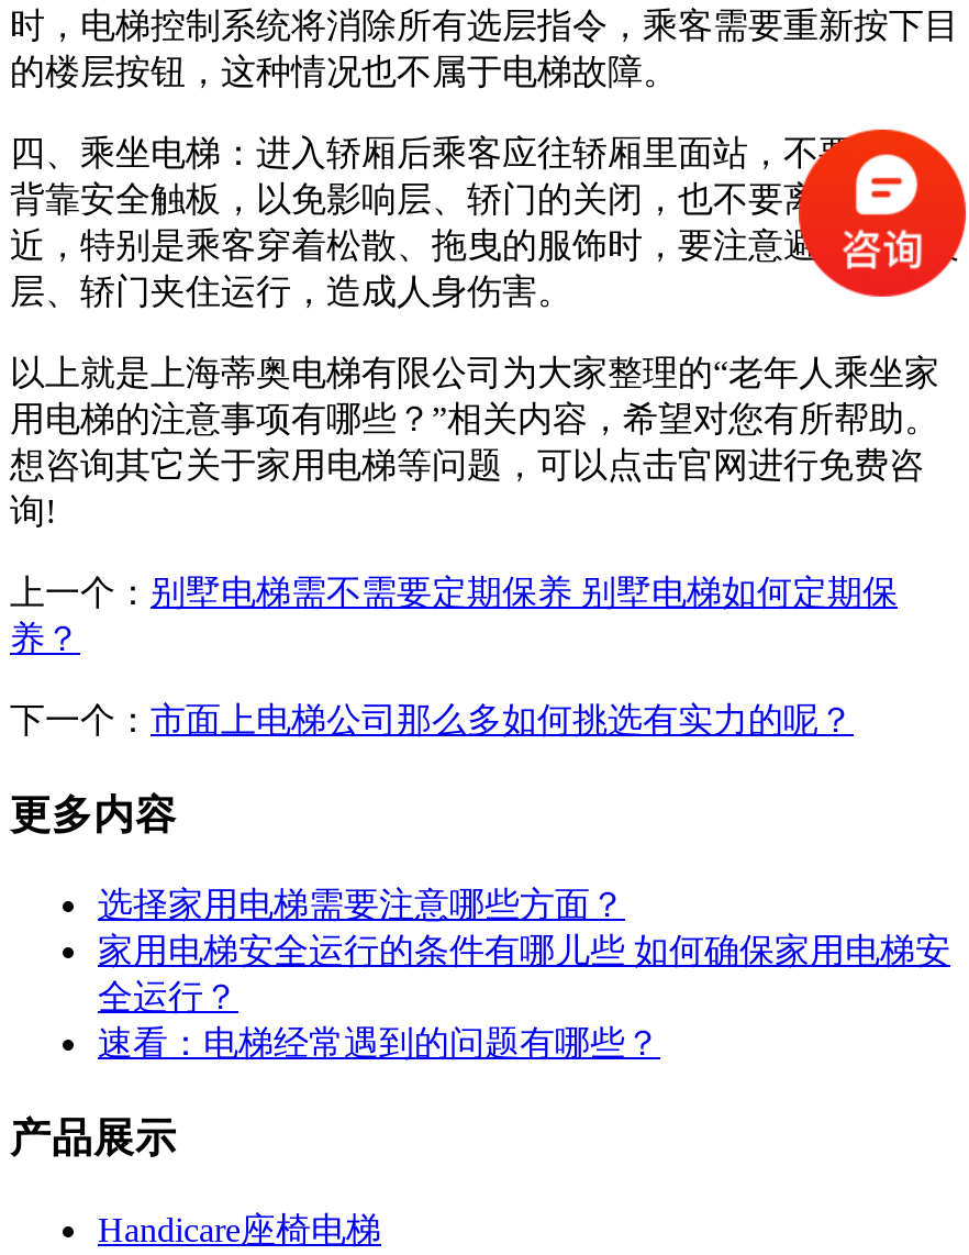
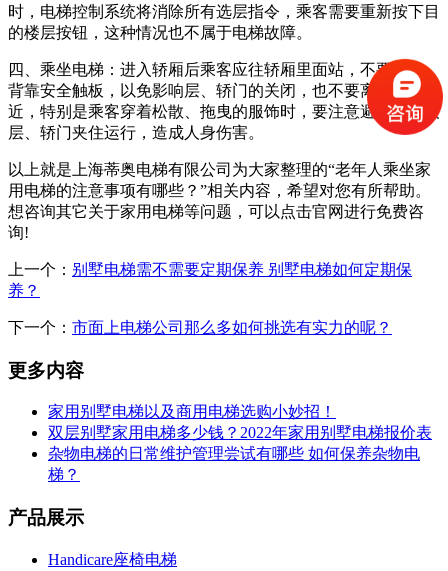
- 选择家用电梯需要注意哪些方面？
- 家用电梯安全运行的条件有哪儿些 如何确保家用电梯安
- 全运行？
- 速看：电梯经常遇到的问题有哪些？
+ 家用别墅电梯以及商用电梯选购小妙招！
+ 双层别墅家用电梯多少钱？2022年家用别墅电梯报价表
+ 杂物电梯的日常维护管理尝试有哪些 如何保养杂物电
+ 梯？
